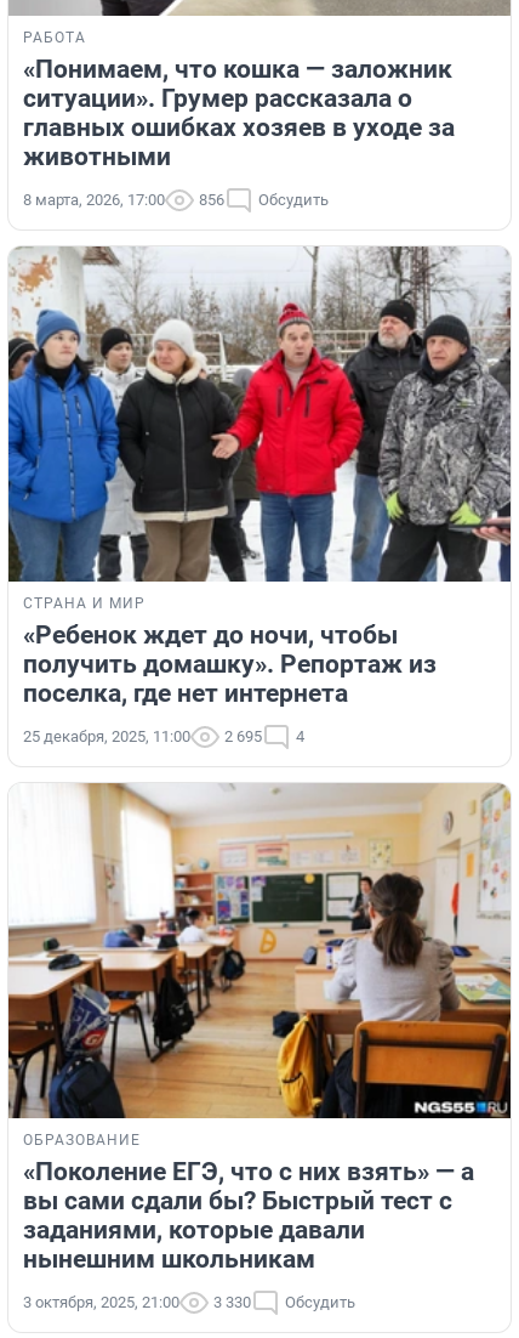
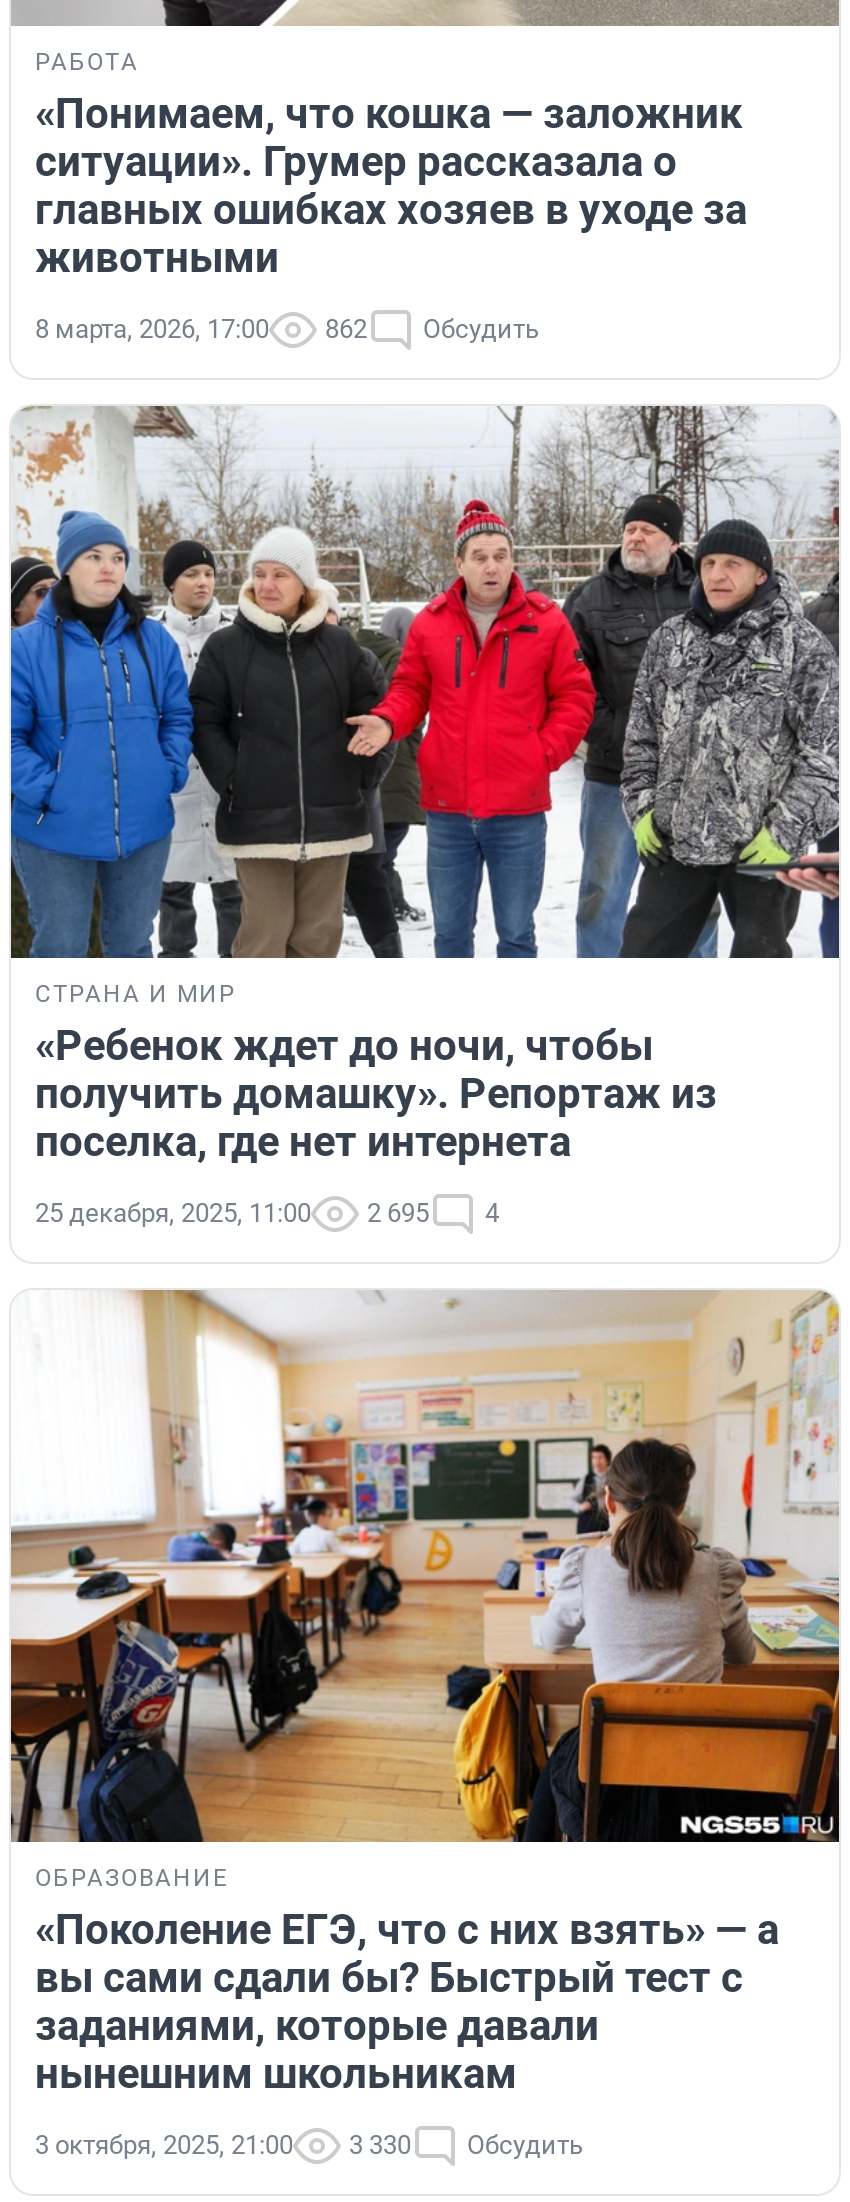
- 8 марта, 2026, 17:00 856 Обсудить
+ 8 марта, 2026, 17:00 862 Обсудить
